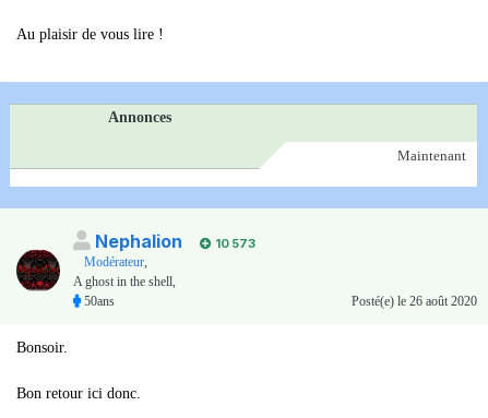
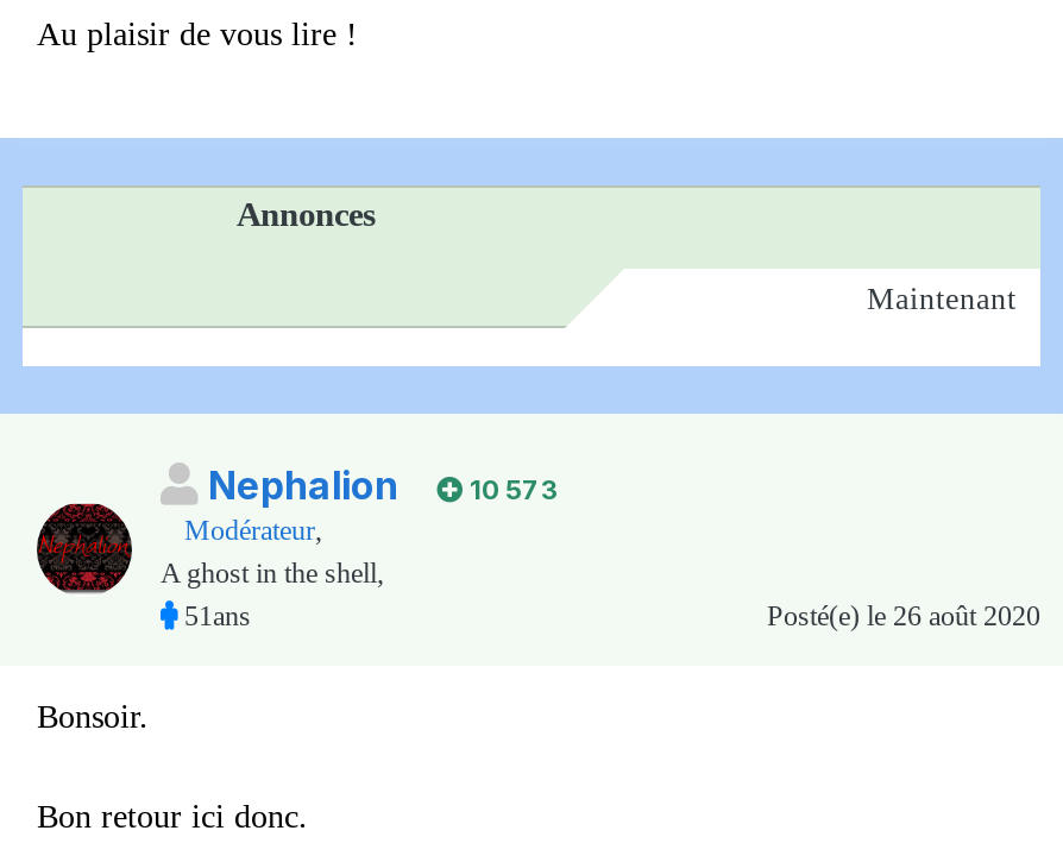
- 50ans
+ 51ans
